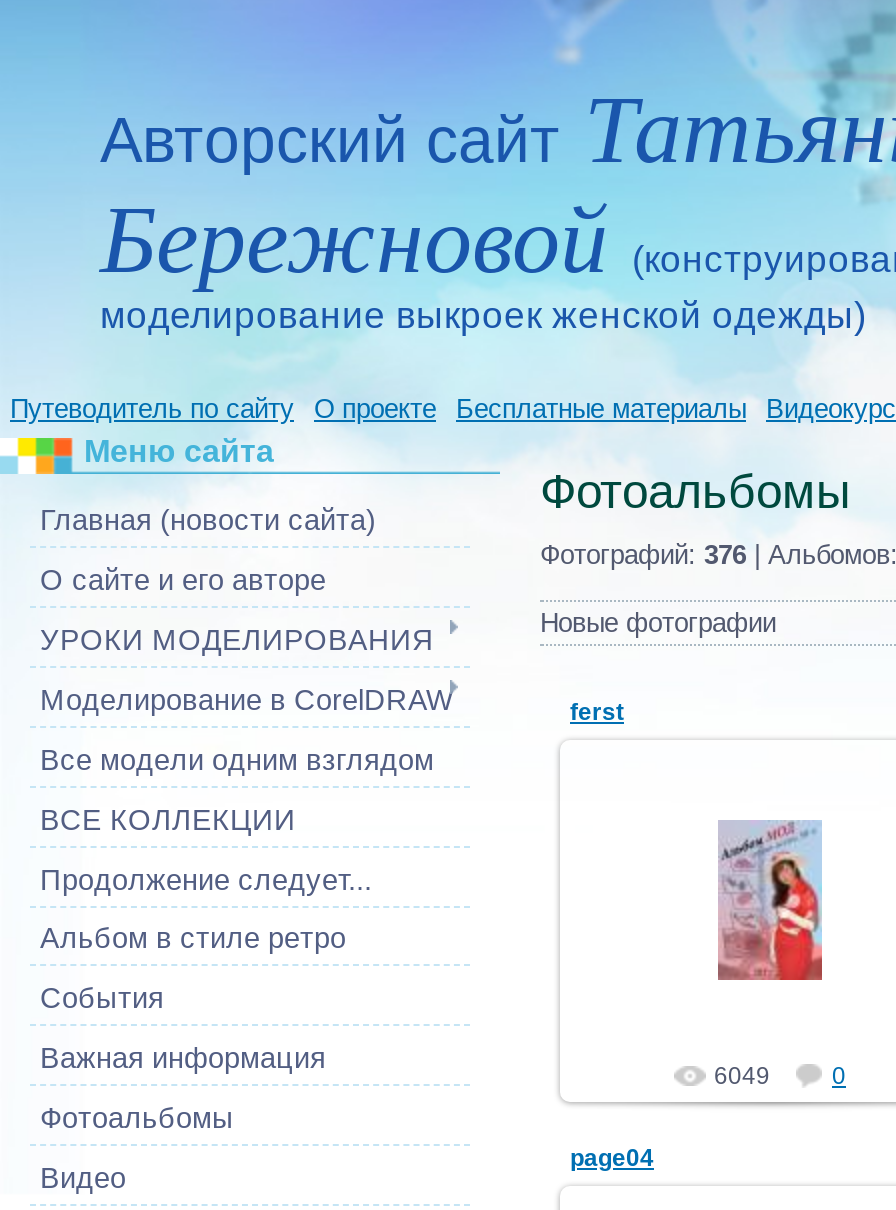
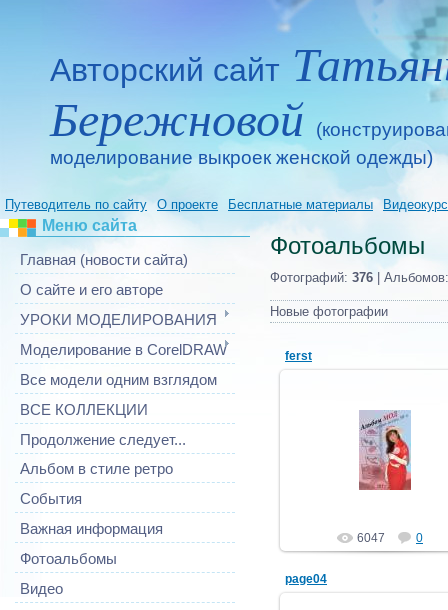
- 6049
+ 6047
